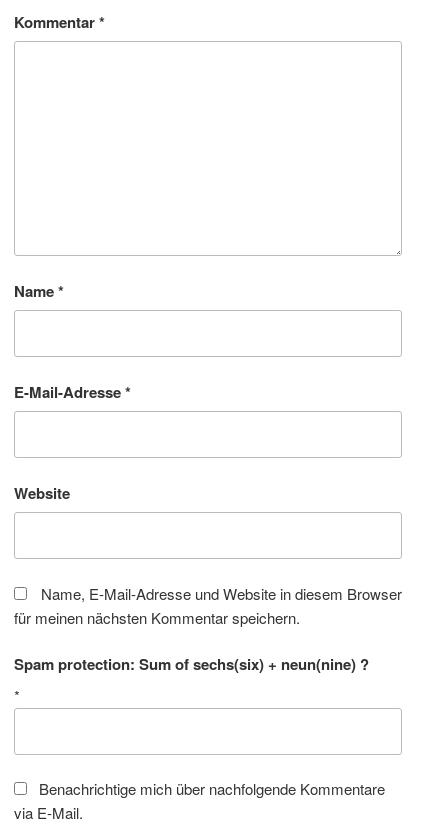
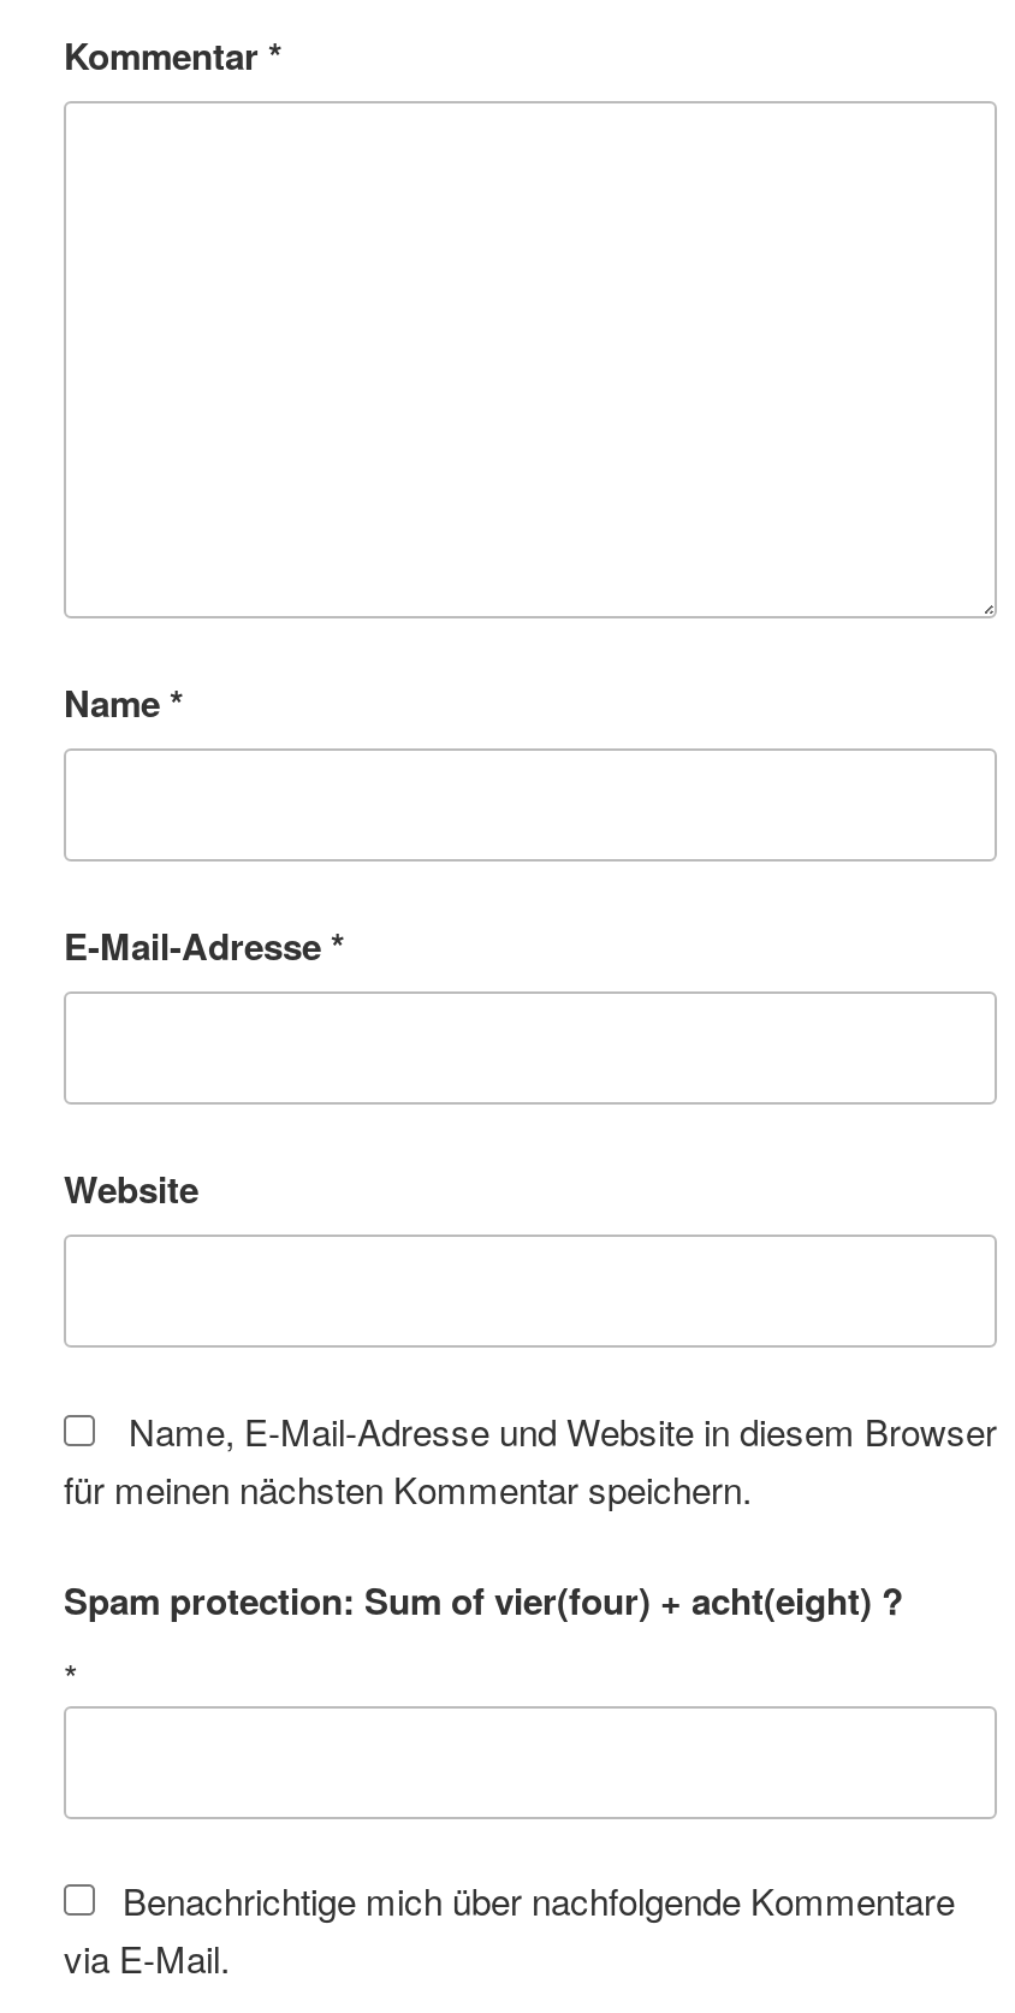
- Spam protection: Sum of sechs(six) + neun(nine) ?
+ Spam protection: Sum of vier(four) + acht(eight) ?
